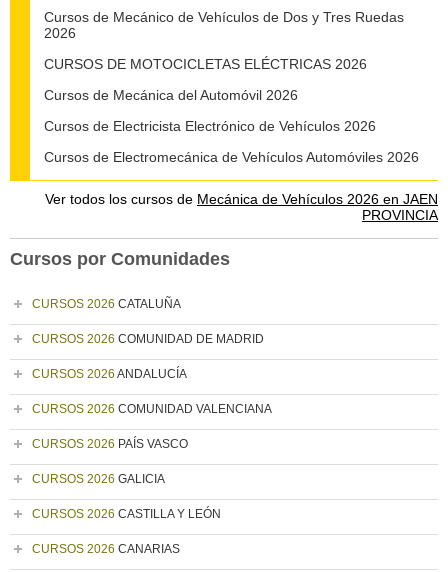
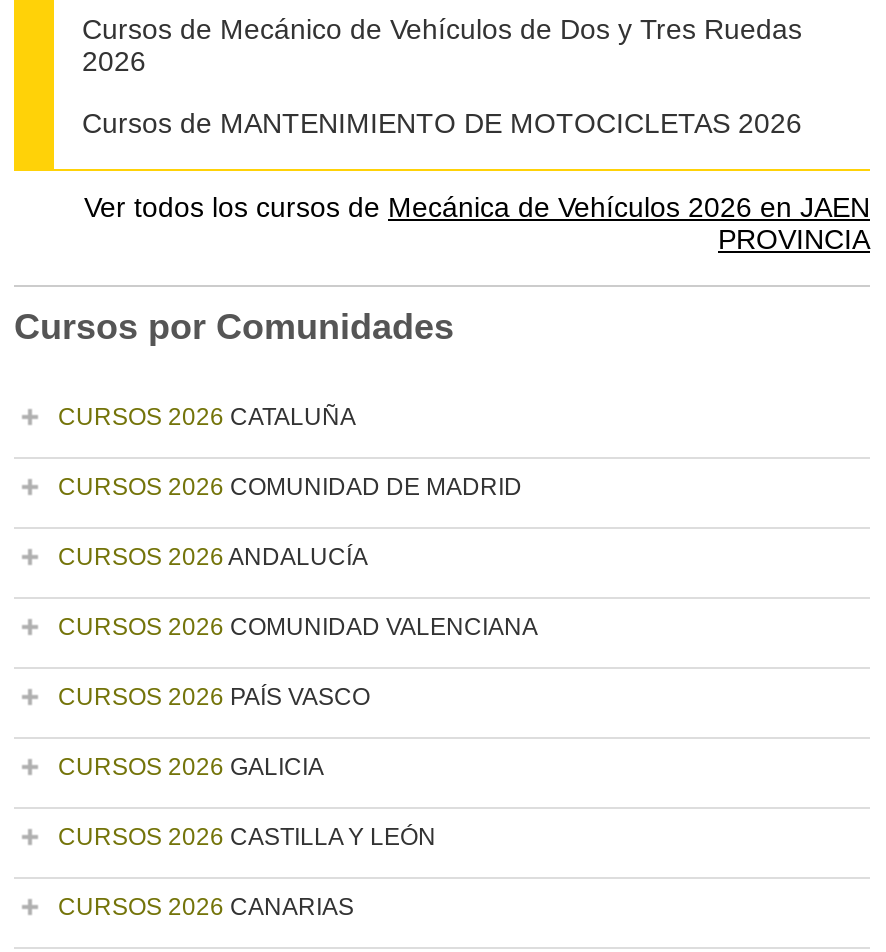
- CURSOS DE MOTOCICLETAS ELÉCTRICAS 2026
- Cursos de Mecánica del Automóvil 2026
- Cursos de Electricista Electrónico de Vehículos 2026
- Cursos de Electromecánica de Vehículos Automóviles 2026
+ Cursos de MANTENIMIENTO DE MOTOCICLETAS 2026
